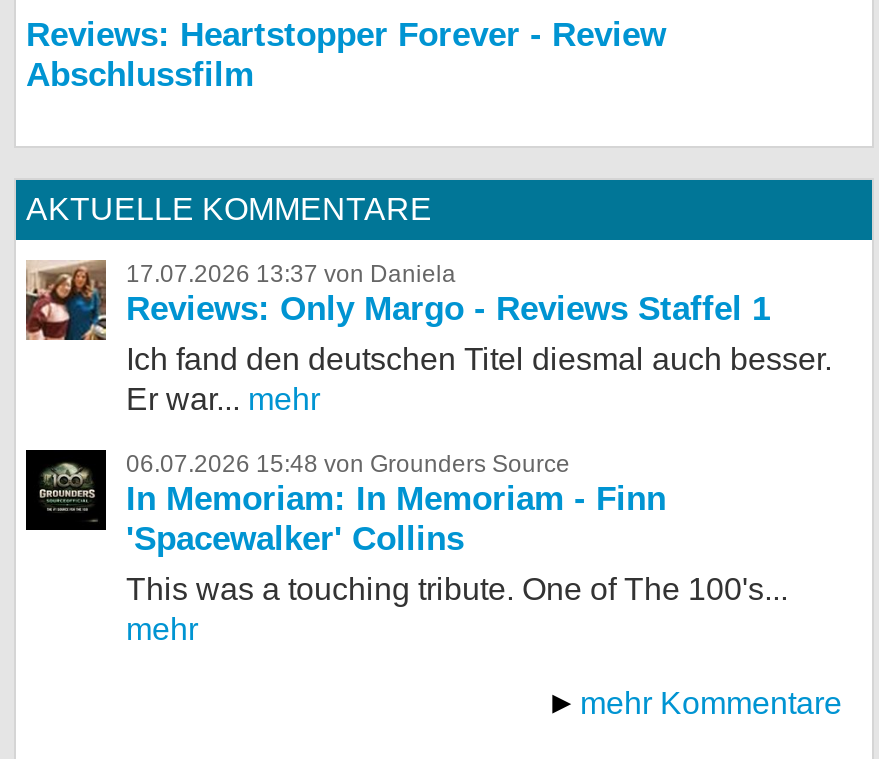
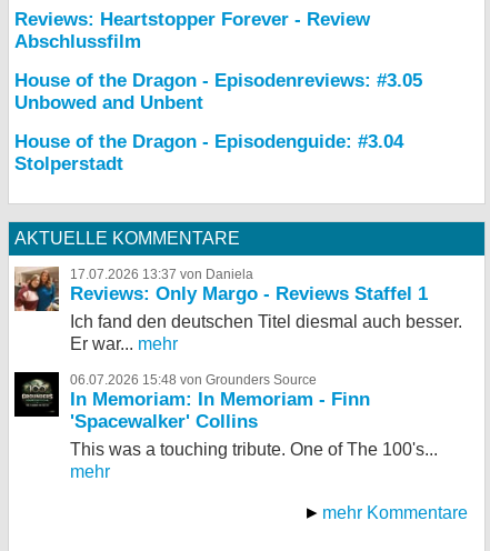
+ House of the Dragon - Episodenreviews: #3.05
+ Unbowed and Unbent
+ House of the Dragon - Episodenguide: #3.04
+ Stolperstadt
